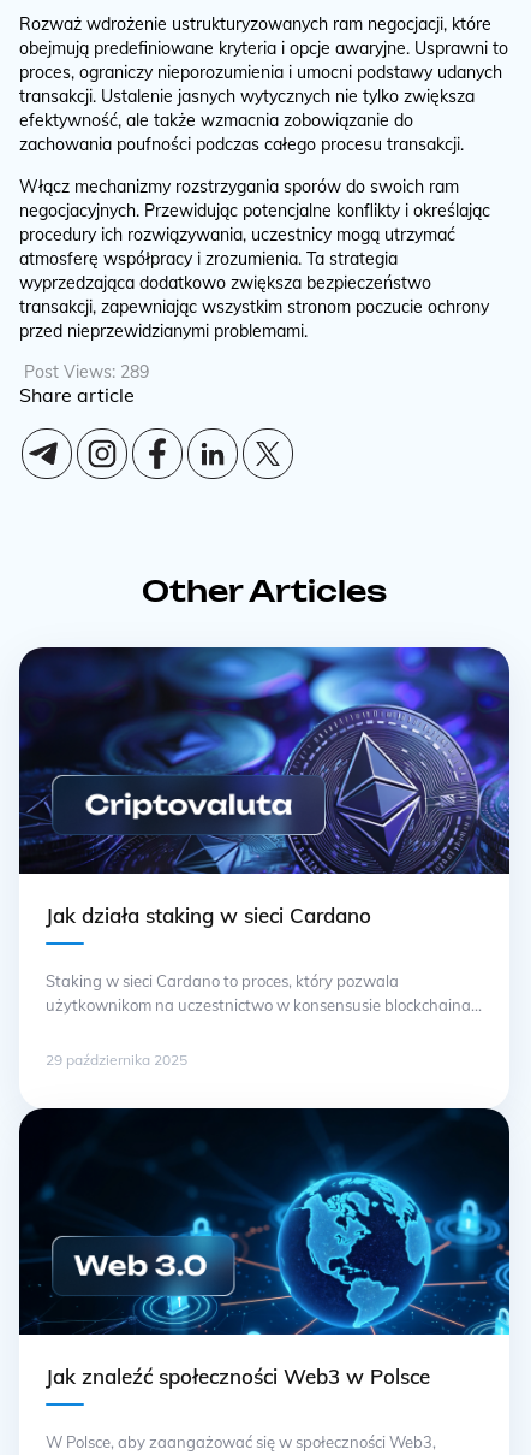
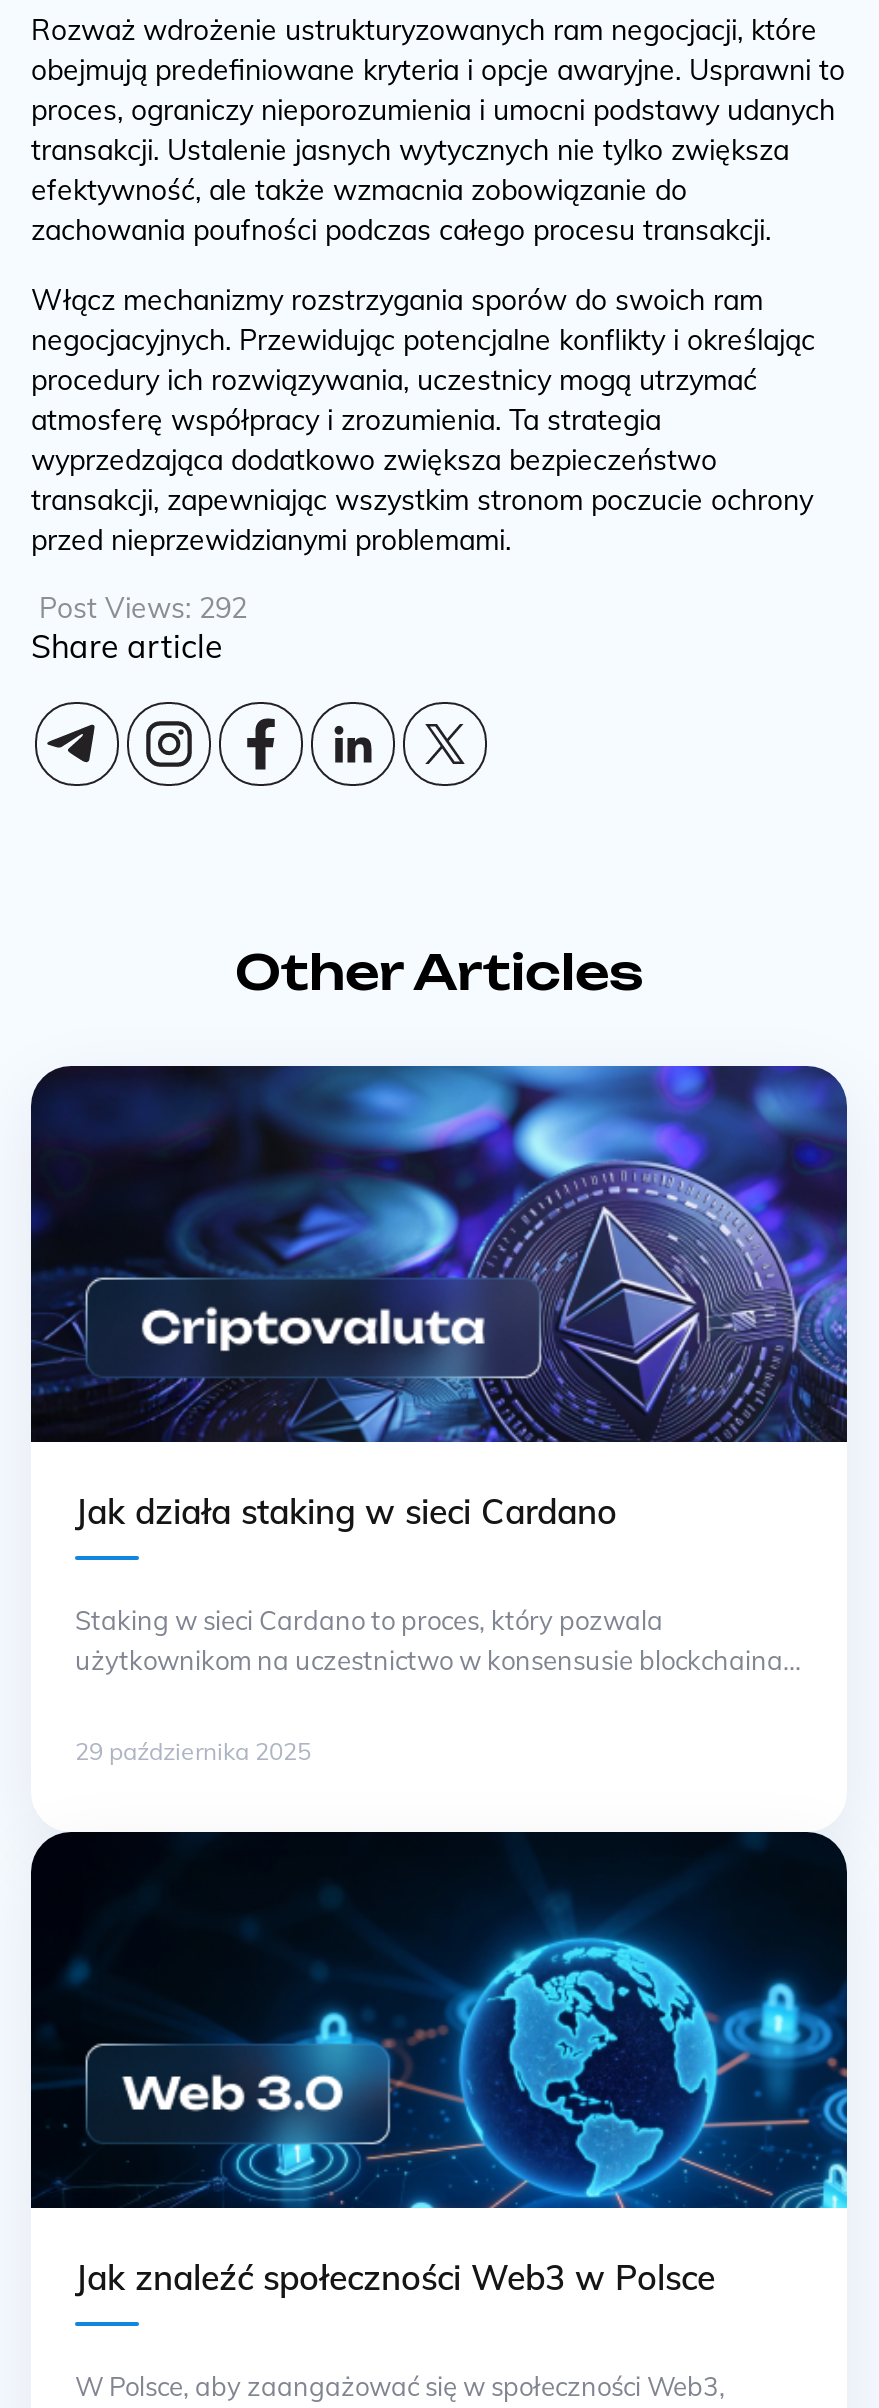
- Post Views: 289
+ Post Views: 292
